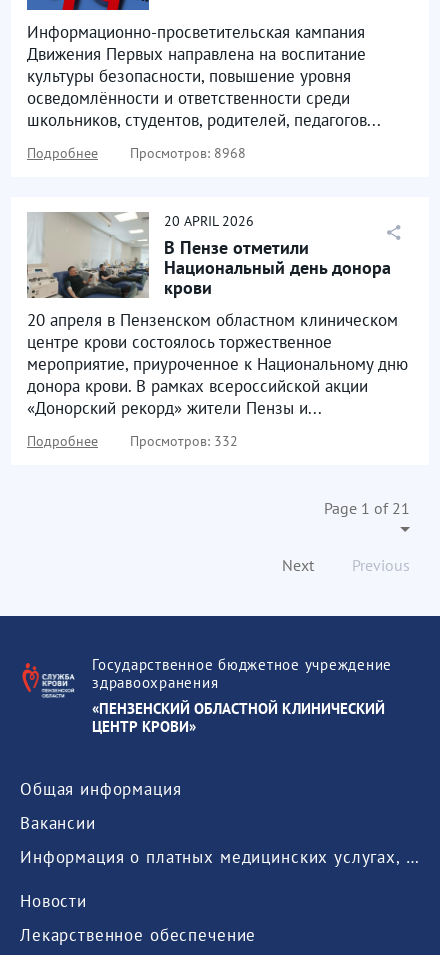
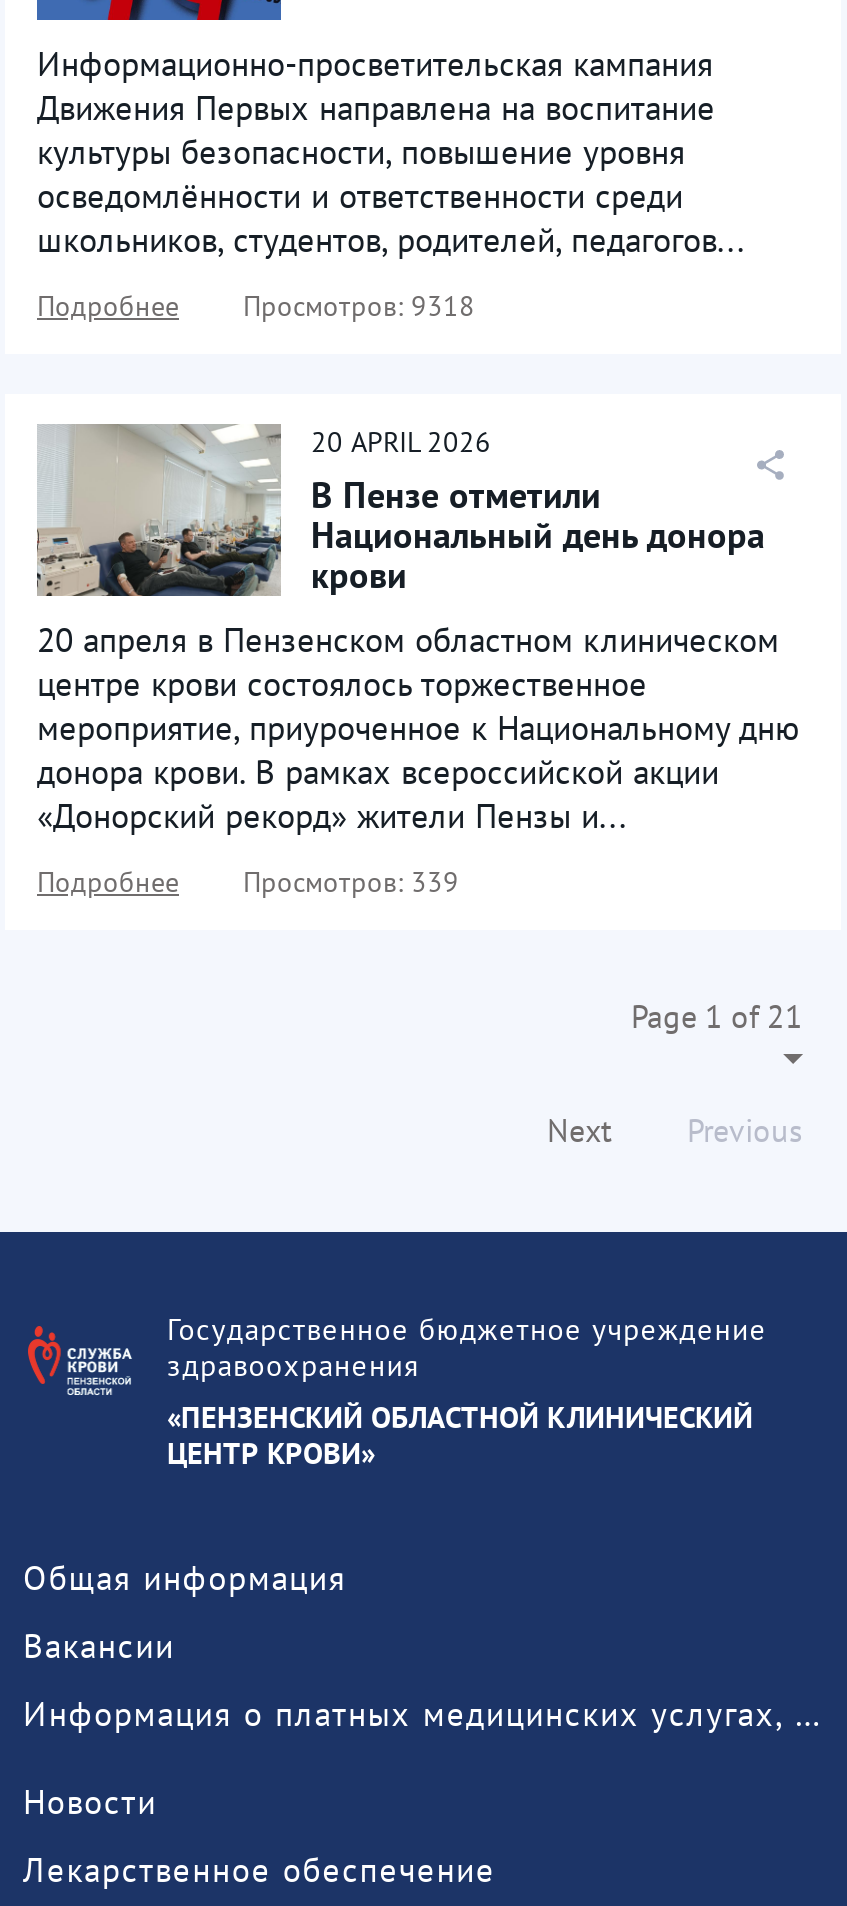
- Подробнее Просмотров: 8968
+ Подробнее Просмотров: 9318

- Подробнее Просмотров: 332
+ Подробнее Просмотров: 339
